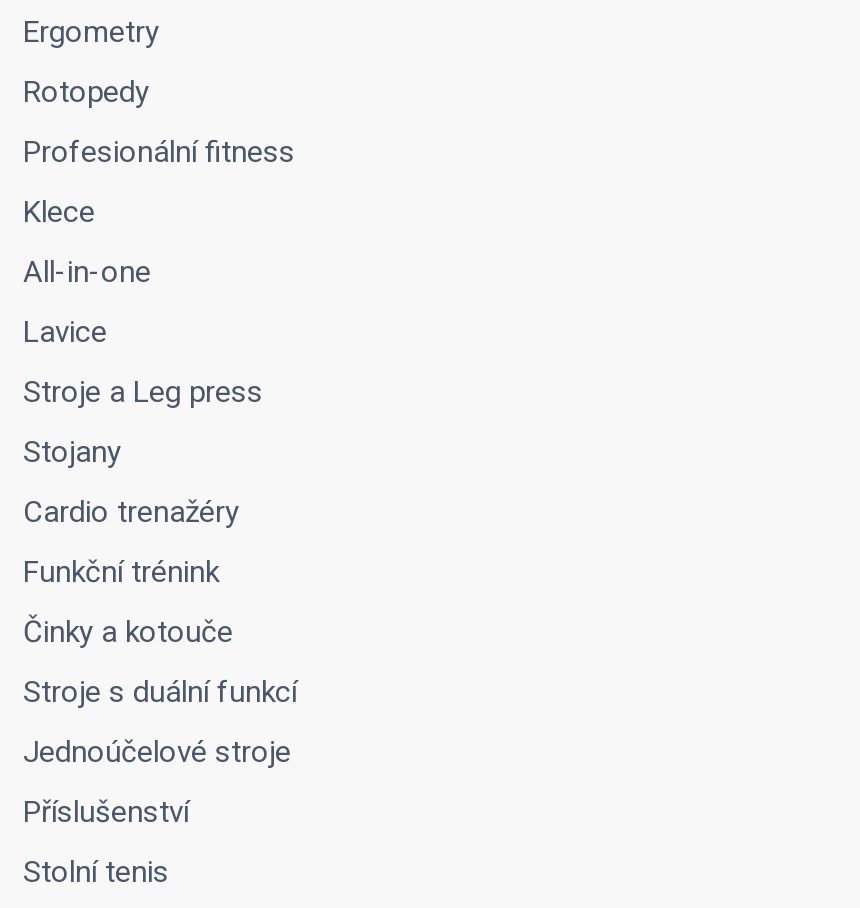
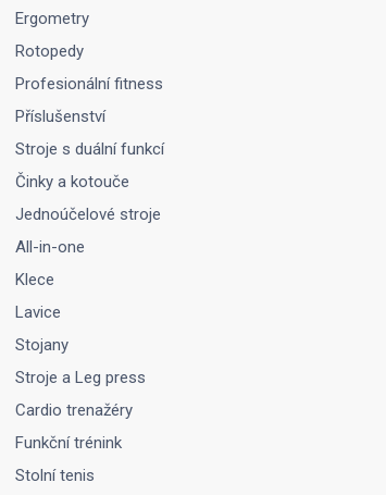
moved down: Klece

moved down: All-in-one

moved down: Lavice

moved down: Stroje a Leg press

moved down: Stojany

moved down: Cardio trenažéry | Funkční trénink

moved up: Příslušenství | Stroje s duální funkcí | Činky a kotouče | Jednoúčelové stroje
